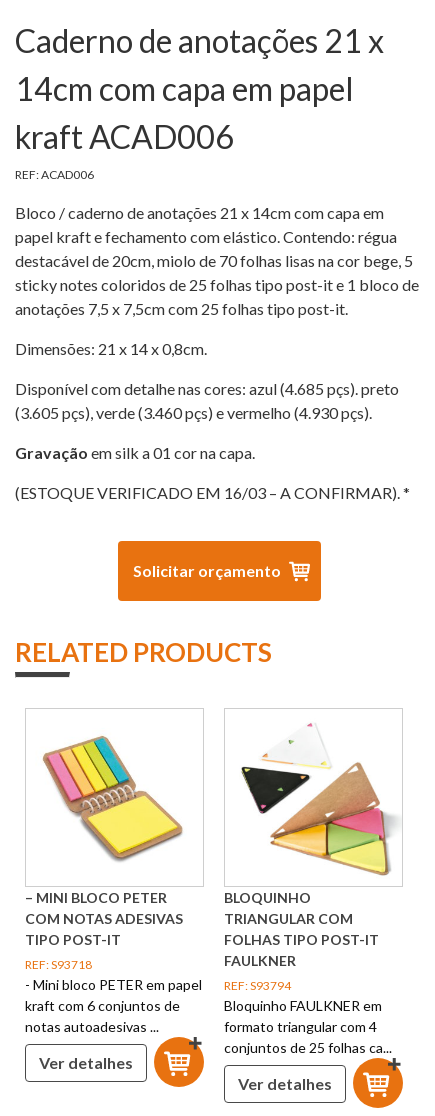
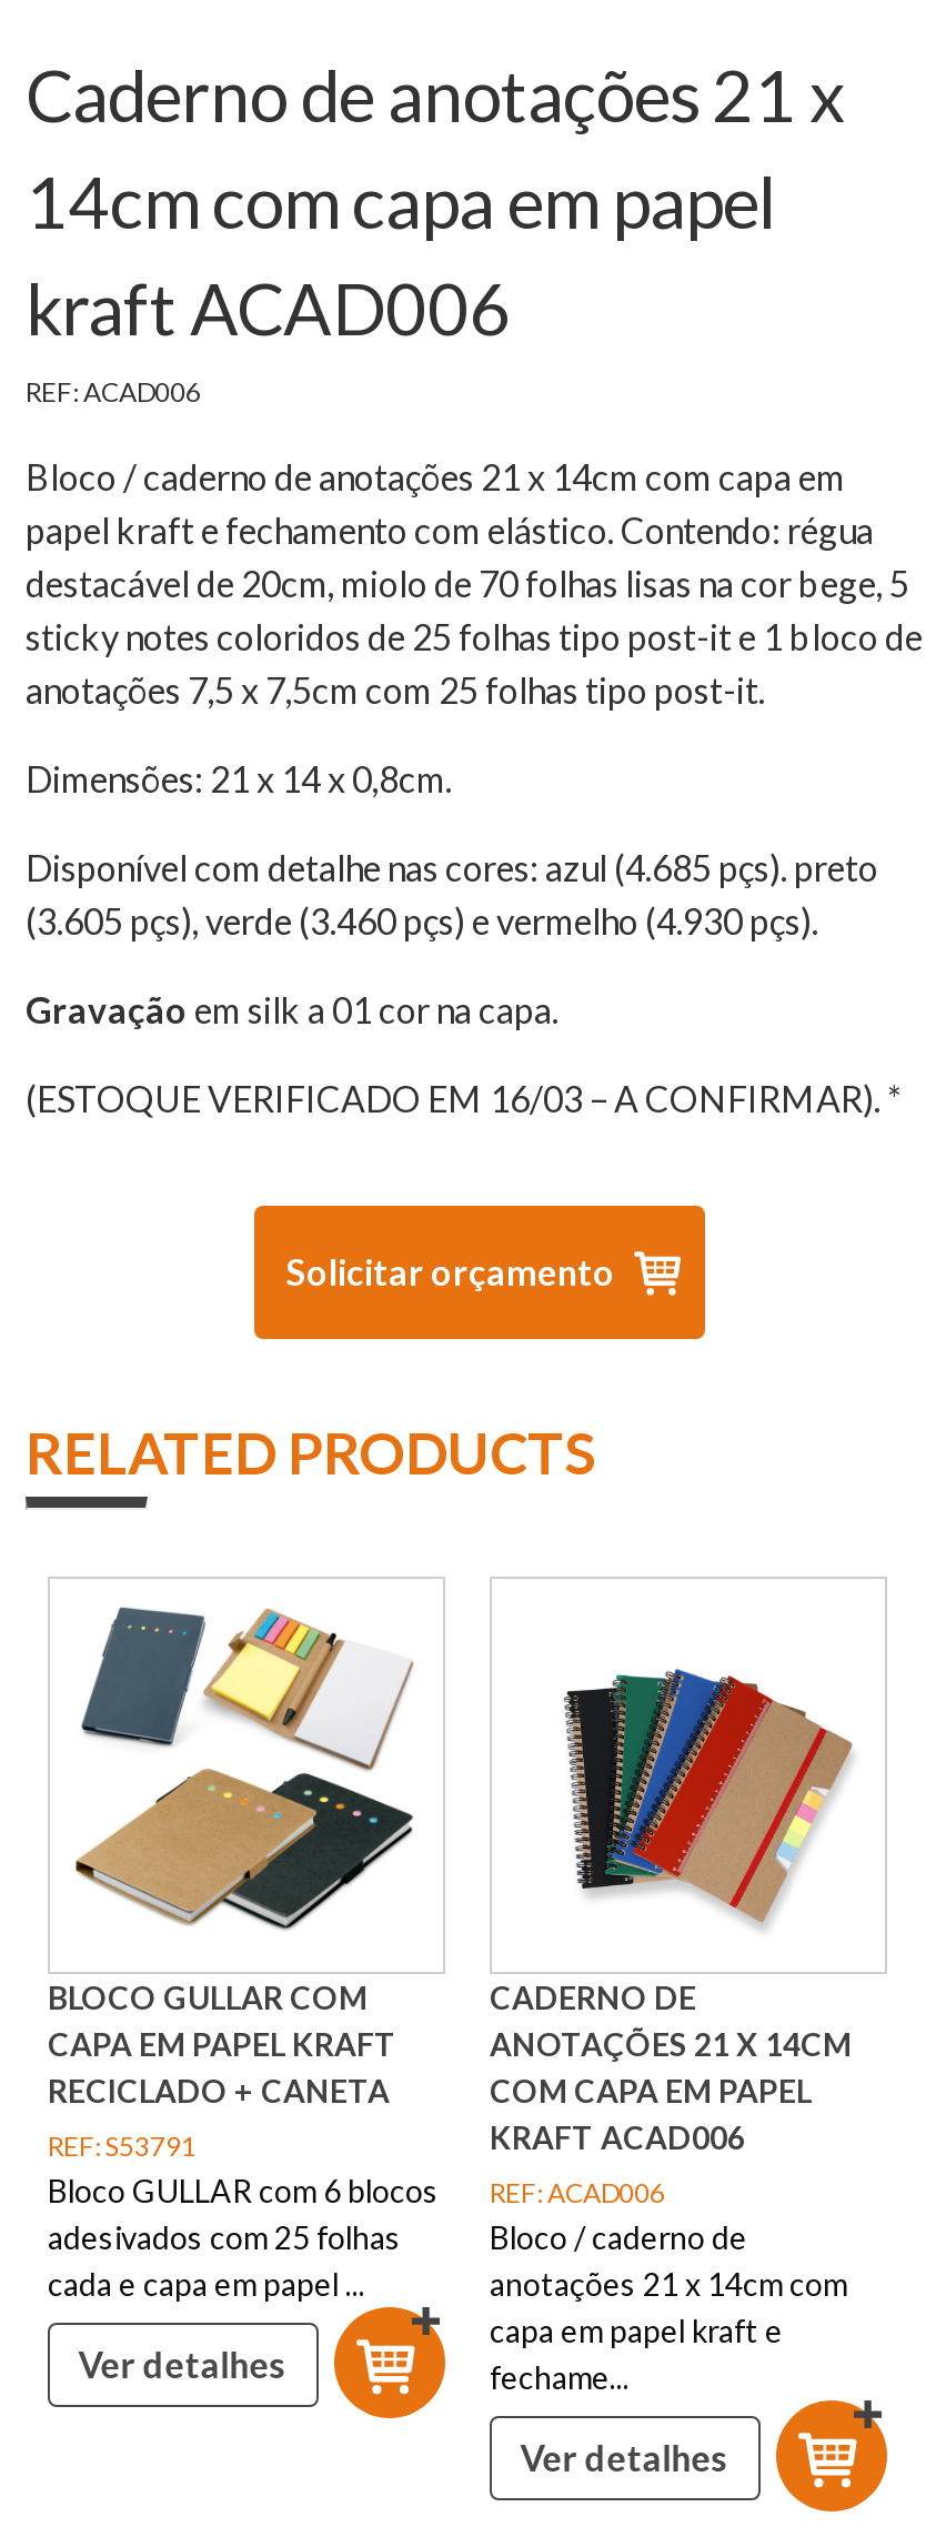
- [image]
- – MINI BLOCO PETER
- COM NOTAS ADESIVAS
- TIPO POST-IT
+ [image]
+ BLOCO GULLAR COM
+ CAPA EM PAPEL KRAFT
+ RECICLADO + CANETA

- [image]
- BLOQUINHO
- TRIANGULAR COM
- FOLHAS TIPO POST-IT
- FAULKNER
+ [image]
+ CADERNO DE
+ ANOTAÇÕES 21 X 14CM
+ COM CAPA EM PAPEL
+ KRAFT ACAD006

- REF: S93718
- - Mini bloco PETER em papel
- kraft com 6 conjuntos de
- notas autoadesivas ...
+ REF: S53791
+ Bloco GULLAR com 6 blocos
+ adesivados com 25 folhas
+ cada e capa em papel ...

- REF: S93794
- Bloquinho FAULKNER em
- formato triangular com 4
- conjuntos de 25 folhas ca...
+ REF: ACAD006
+ Bloco / caderno de
+ anotações 21 x 14cm com
+ capa em papel kraft e
+ fechame...
